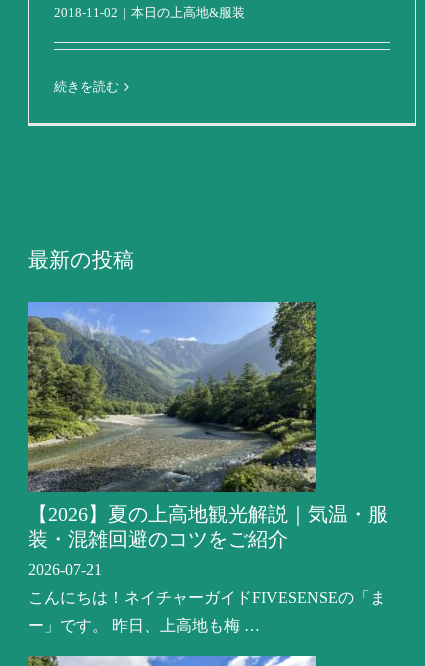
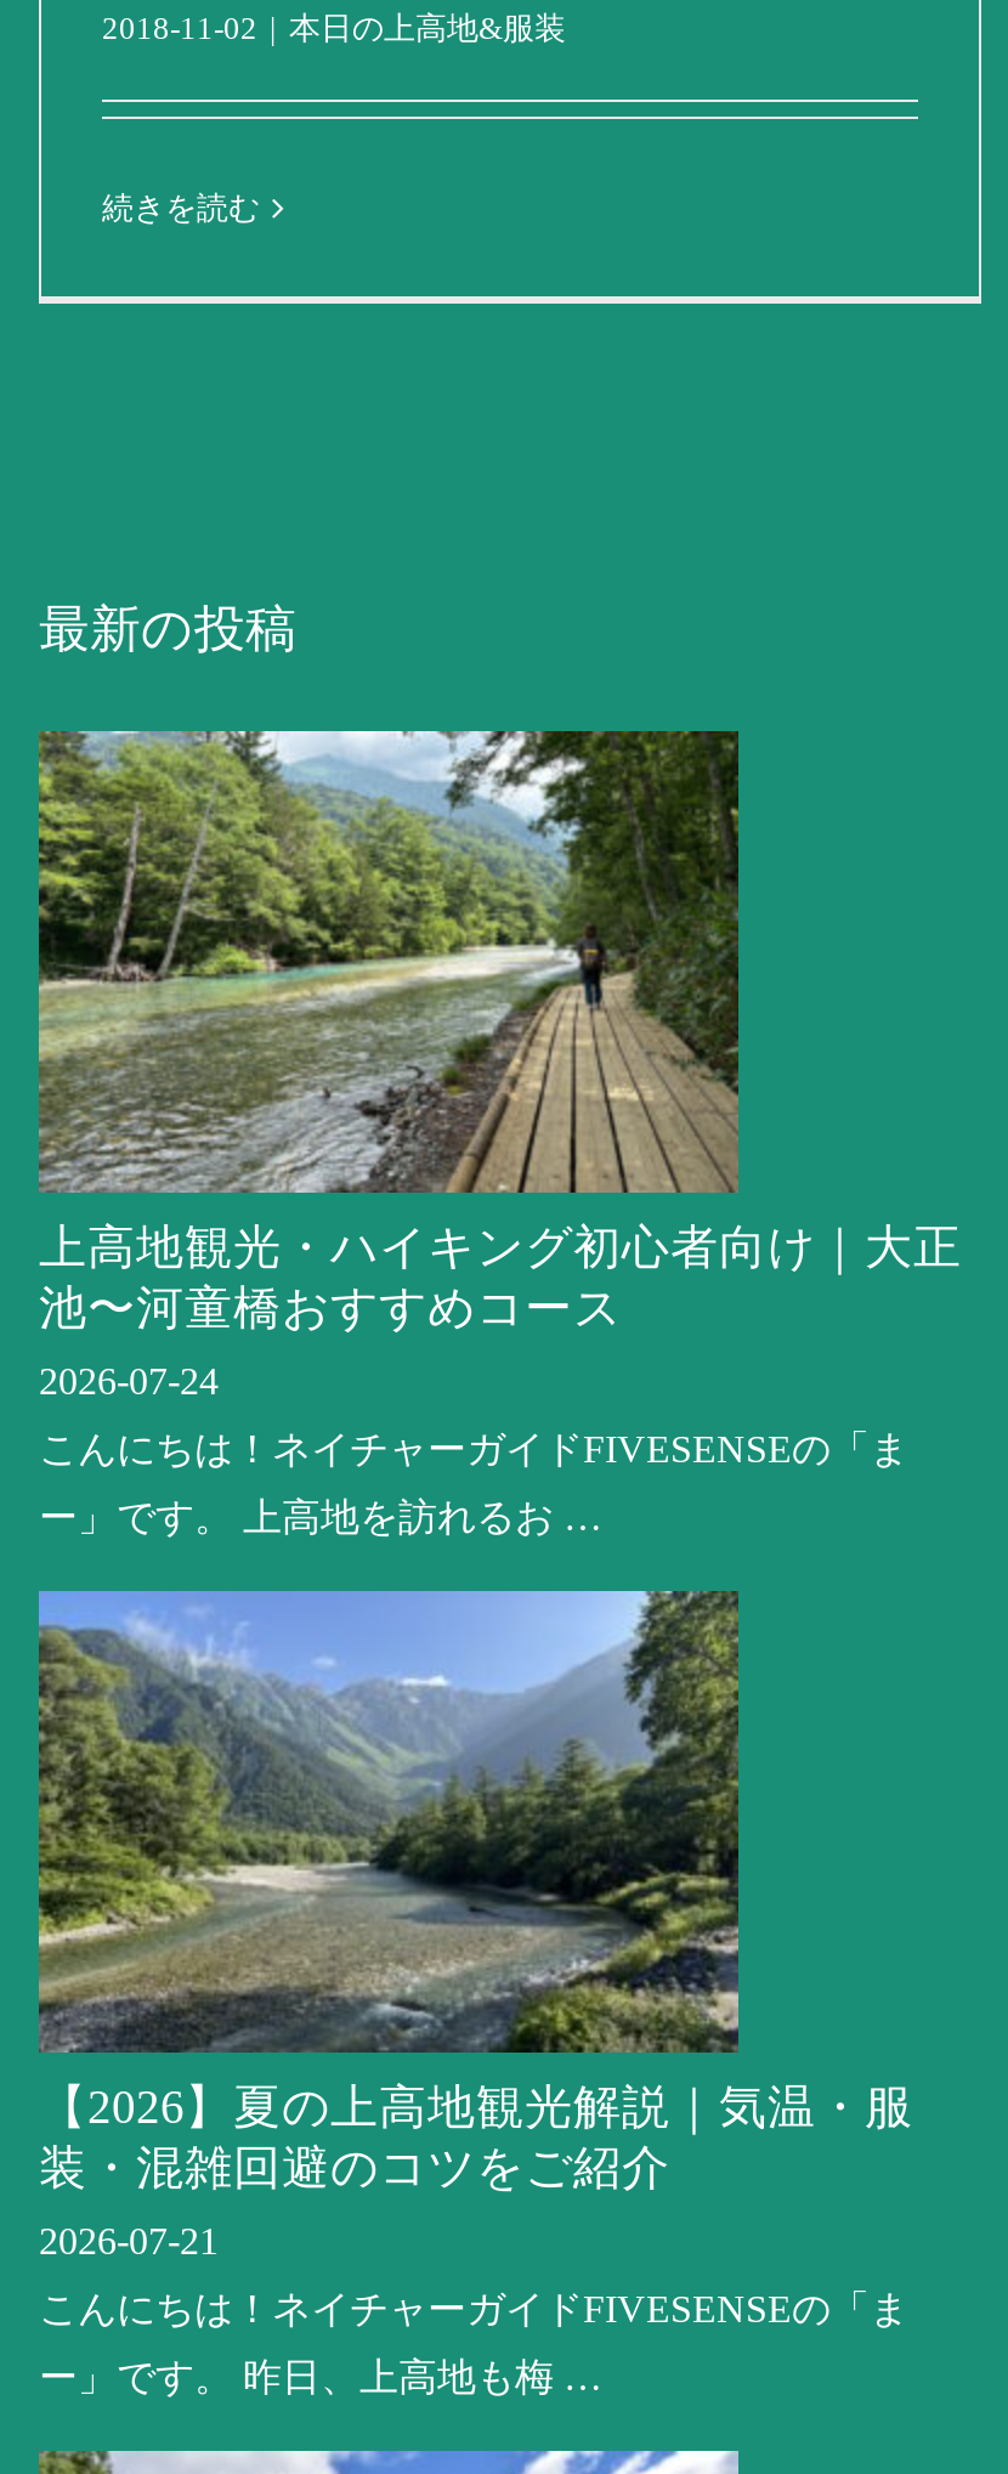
+ [image]
+ 上高地観光・ハイキング初心者向け｜大正
+ 池〜河童橋おすすめコース
+ 2026-07-24
+ こんにちは！ネイチャーガイドFIVESENSEの「ま
+ ー」です。 上高地を訪れるお …
